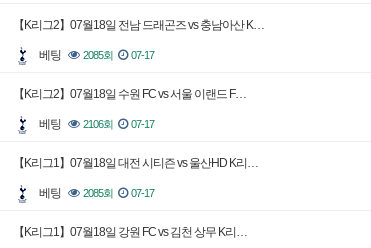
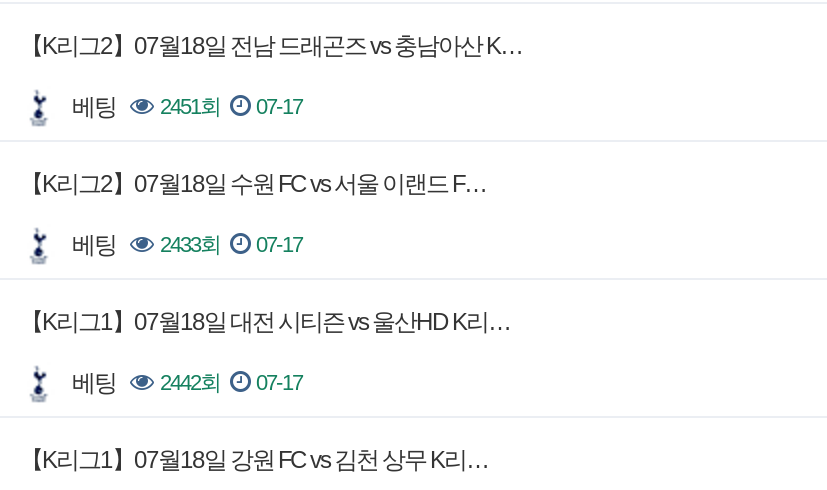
- 베팅 2085회 07-17
+ 베팅 2451회 07-17

- 베팅 2106회 07-17
+ 베팅 2433회 07-17

- 베팅 2085회 07-17
+ 베팅 2442회 07-17
